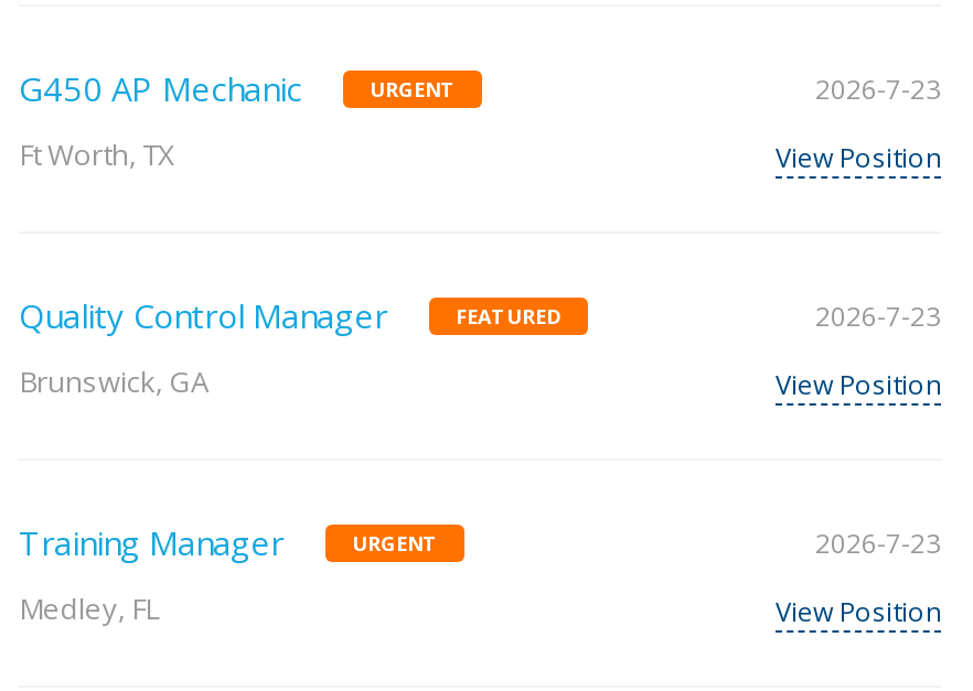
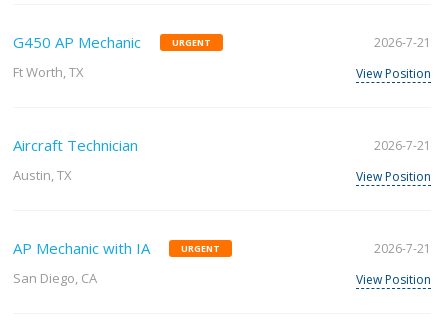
- 2026-7-23
+ 2026-7-21

- Quality Control Manager
- FEATURED
+ Aircraft Technician

- 2026-7-23
+ 2026-7-21

- Brunswick, GA
+ Austin, TX

- Training Manager
+ AP Mechanic with IA

- 2026-7-23
+ 2026-7-21

- Medley, FL
+ San Diego, CA
